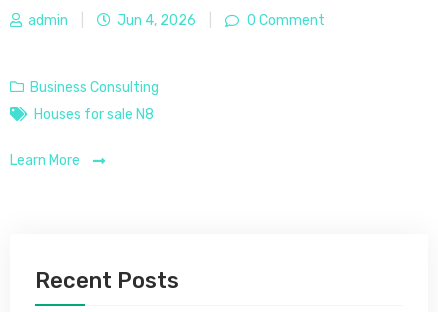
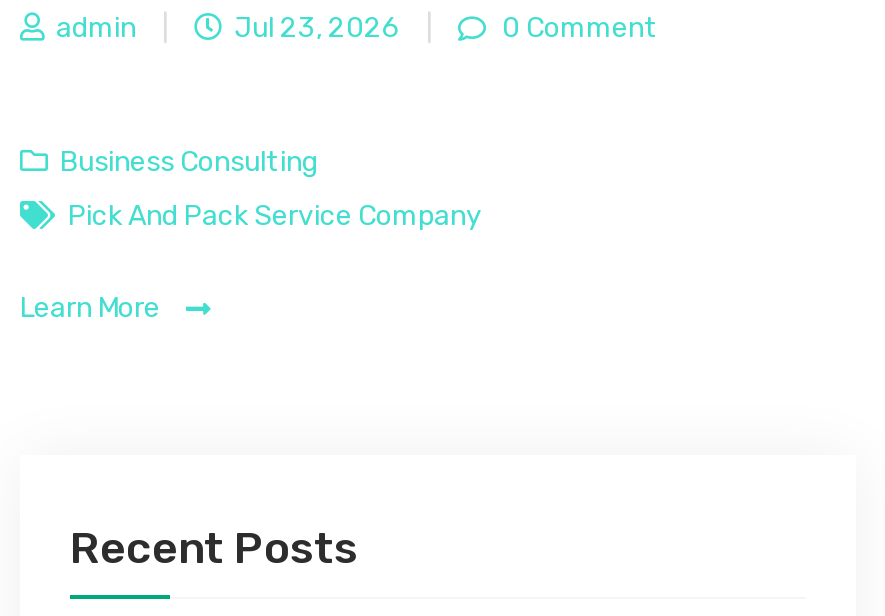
- Jun 4, 2026
+ Jul 23, 2026

- Houses for sale N8
+ Pick And Pack Service Company
